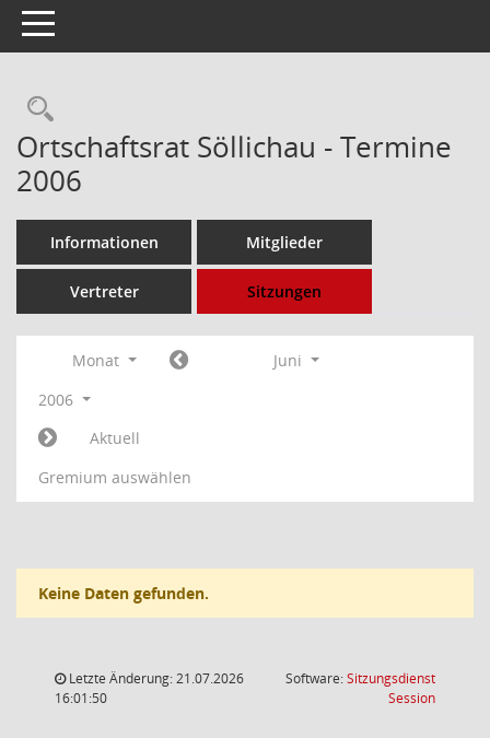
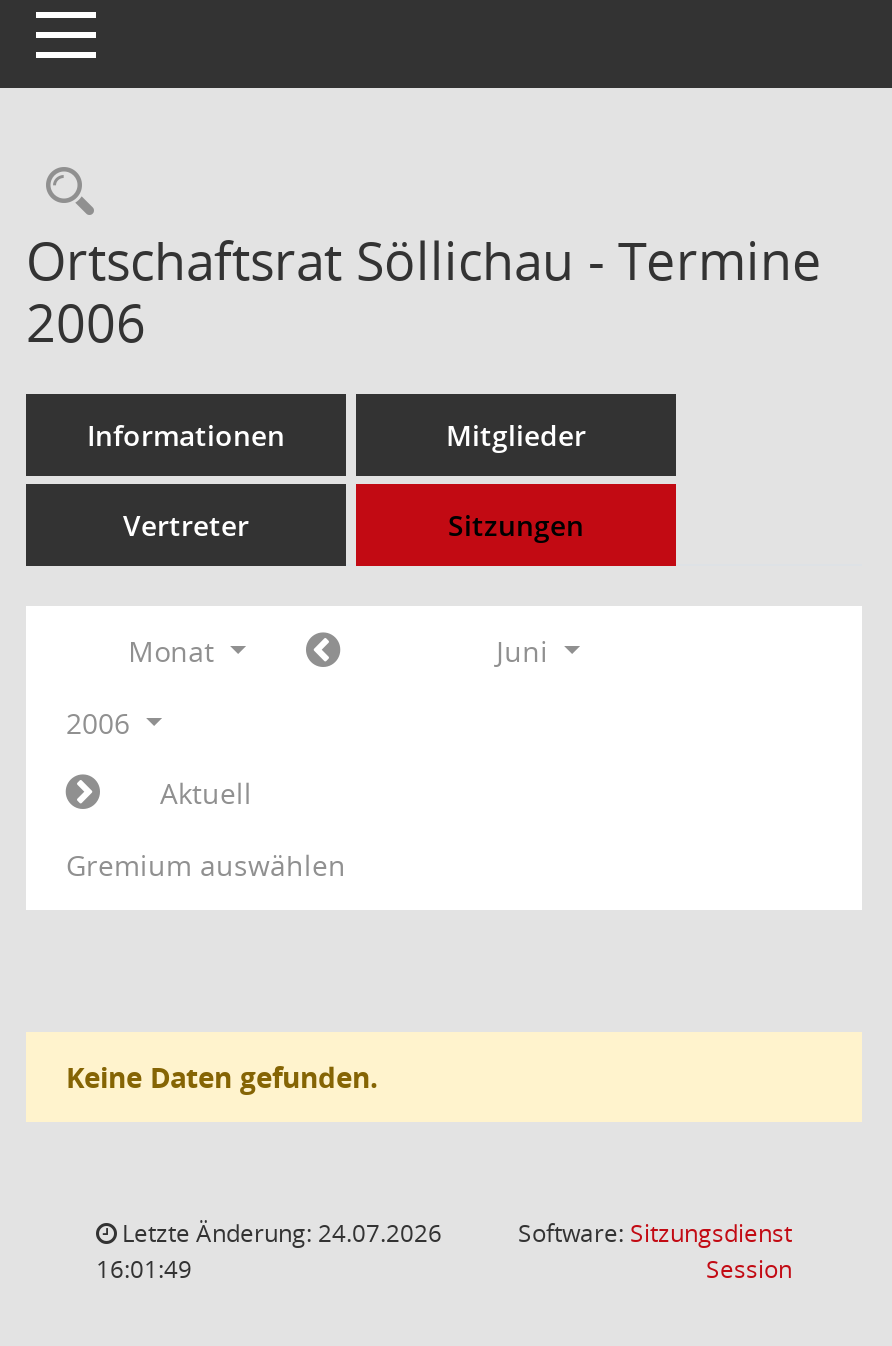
- Letzte Änderung: 21.07.2026
+ Letzte Änderung: 24.07.2026

- 16:01:50
+ 16:01:49
